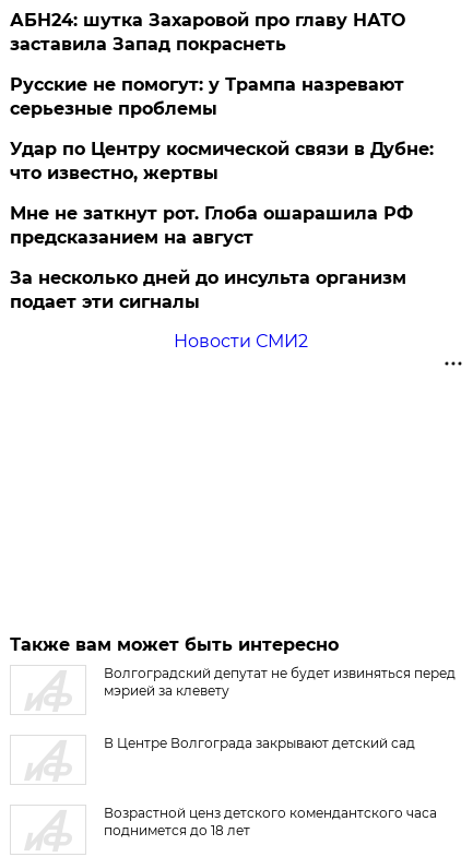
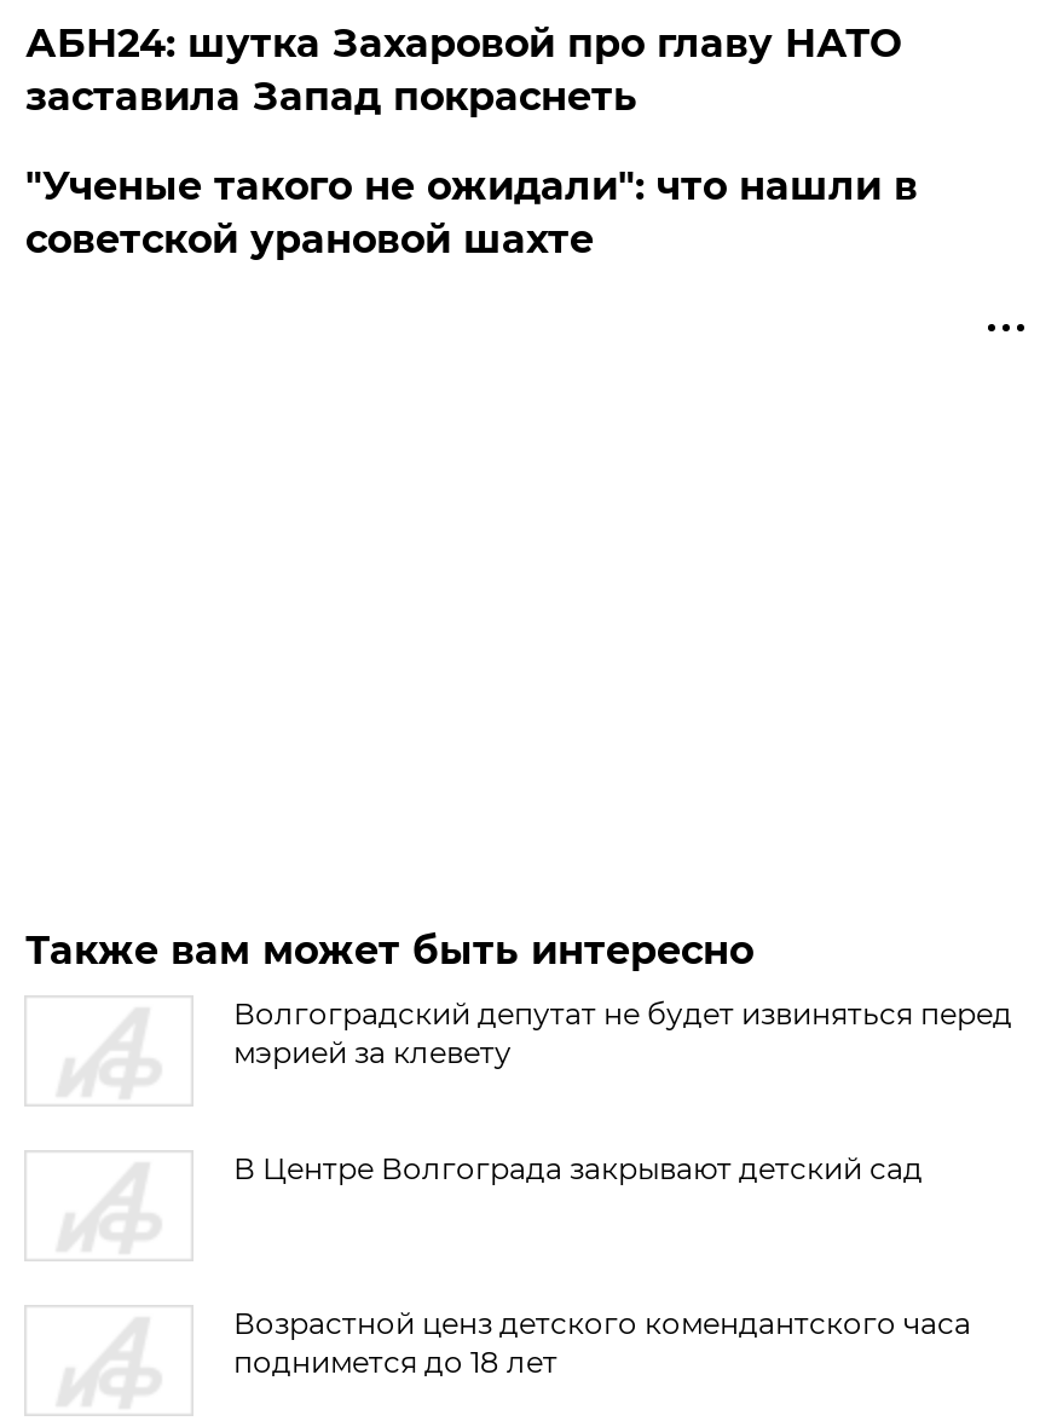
- Русские не помогут: у Трампа назревают
- серьезные проблемы
- Удар по Центру космической связи в Дубне:
- что известно, жертвы
- Мне не заткнут рот. Глоба ошарашила РФ
- предсказанием на август
- За несколько дней до инсульта организм
- подает эти сигналы
- Новости СМИ2
+ "Ученые такого не ожидали": что нашли в
+ советской урановой шахте
